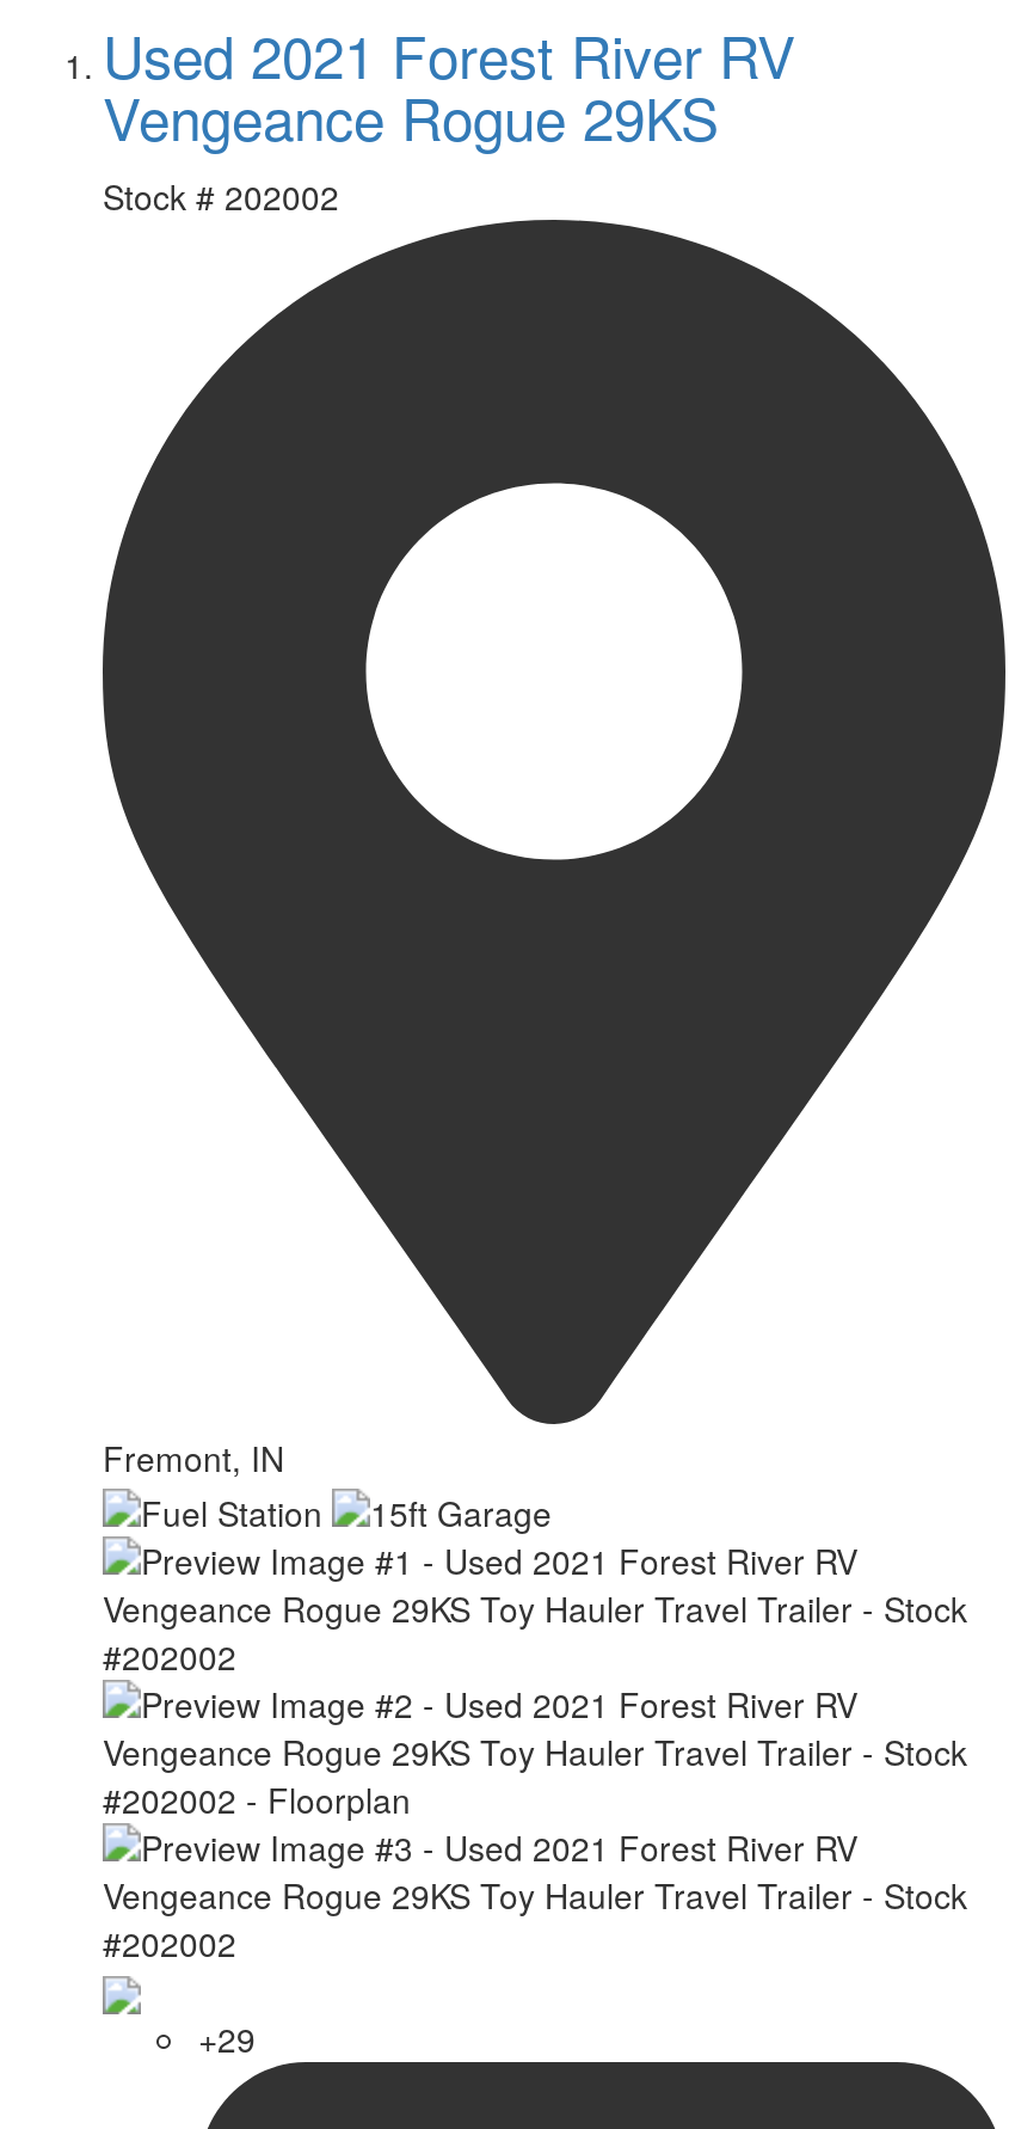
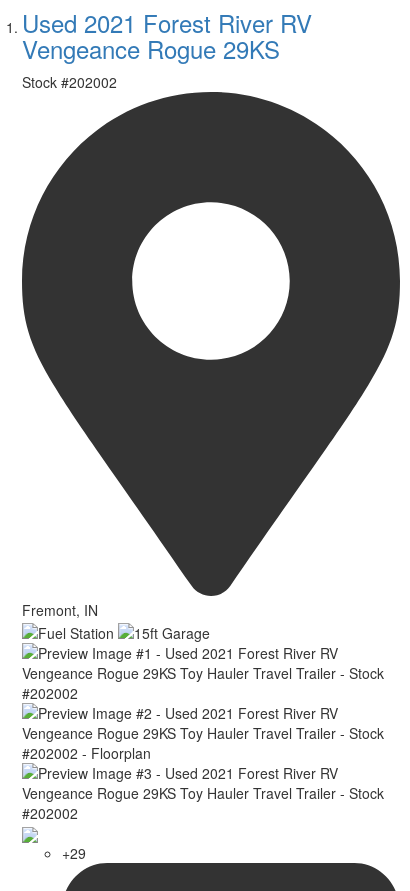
- Stock # 202002
+ Stock #202002
